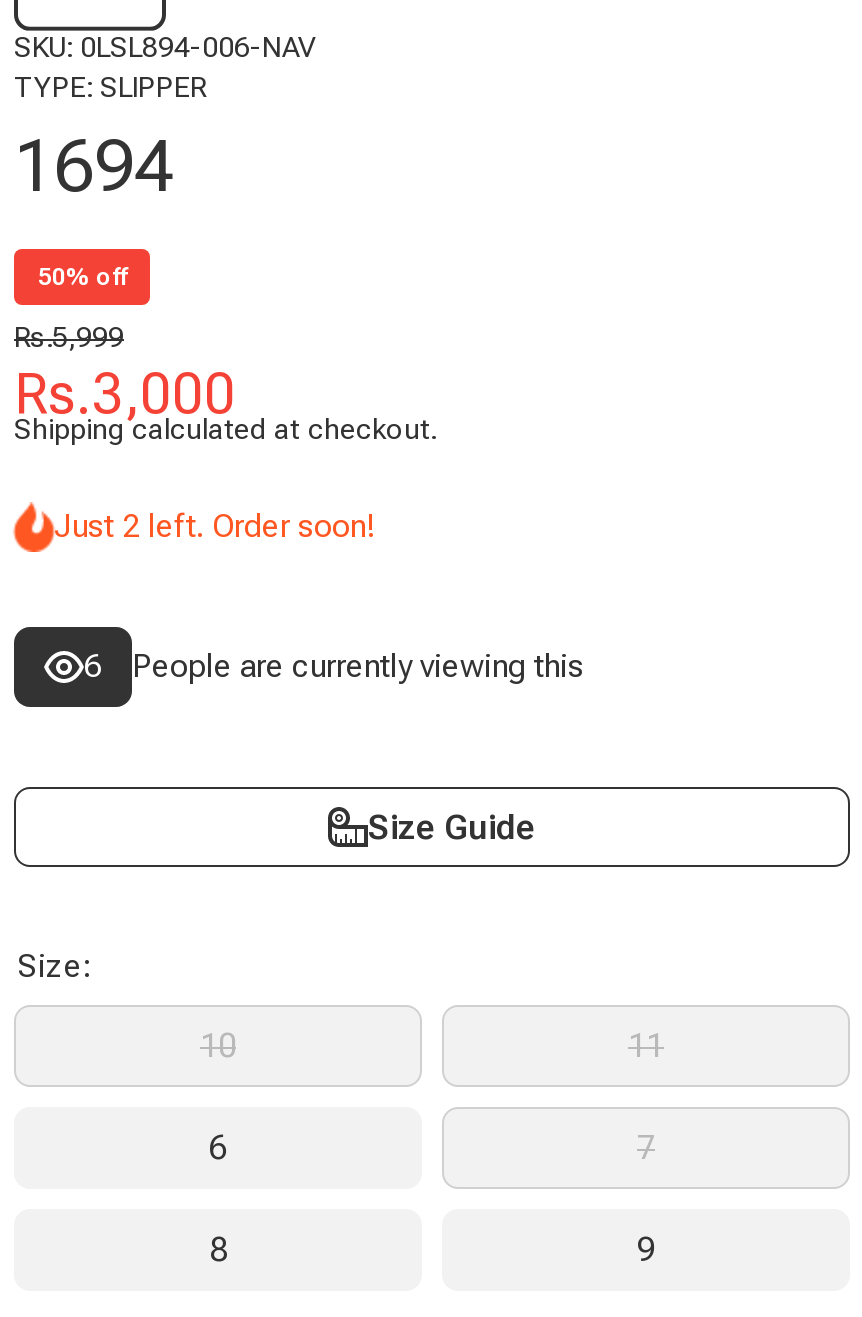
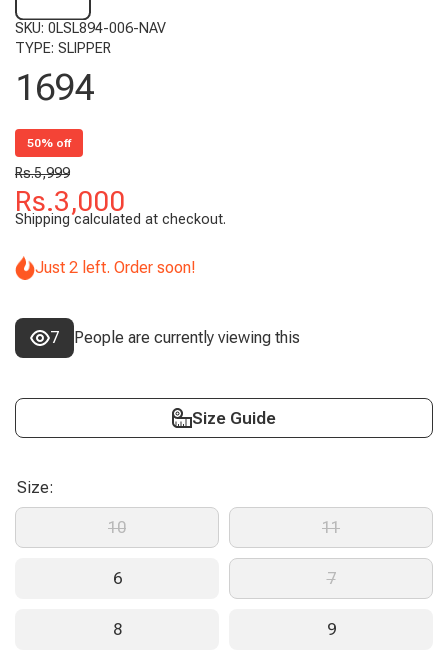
- 6 People are currently viewing this
+ 7 People are currently viewing this
